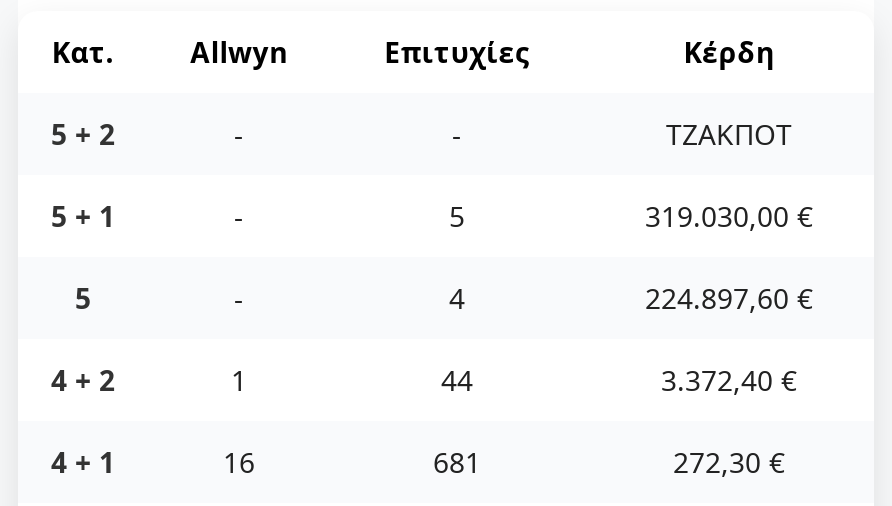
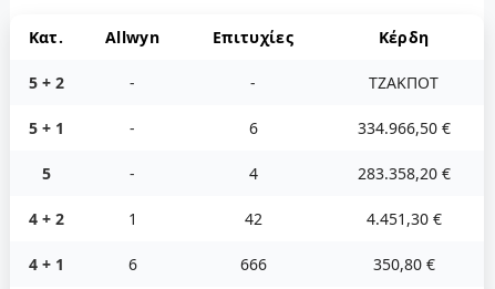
- 5
+ 6

- 319.030,00 €
+ 334.966,50 €

- 224.897,60 €
+ 283.358,20 €

- 44
+ 42

- 3.372,40 €
+ 4.451,30 €

- 16
+ 6

- 681
+ 666

- 272,30 €
+ 350,80 €
